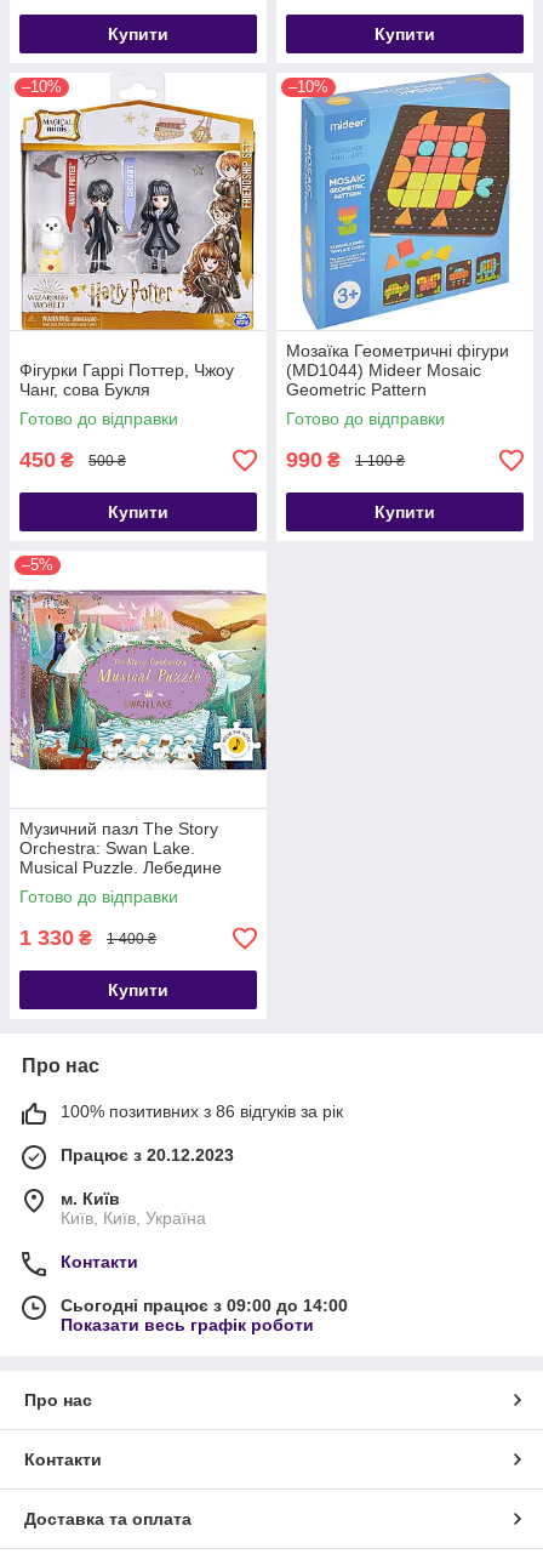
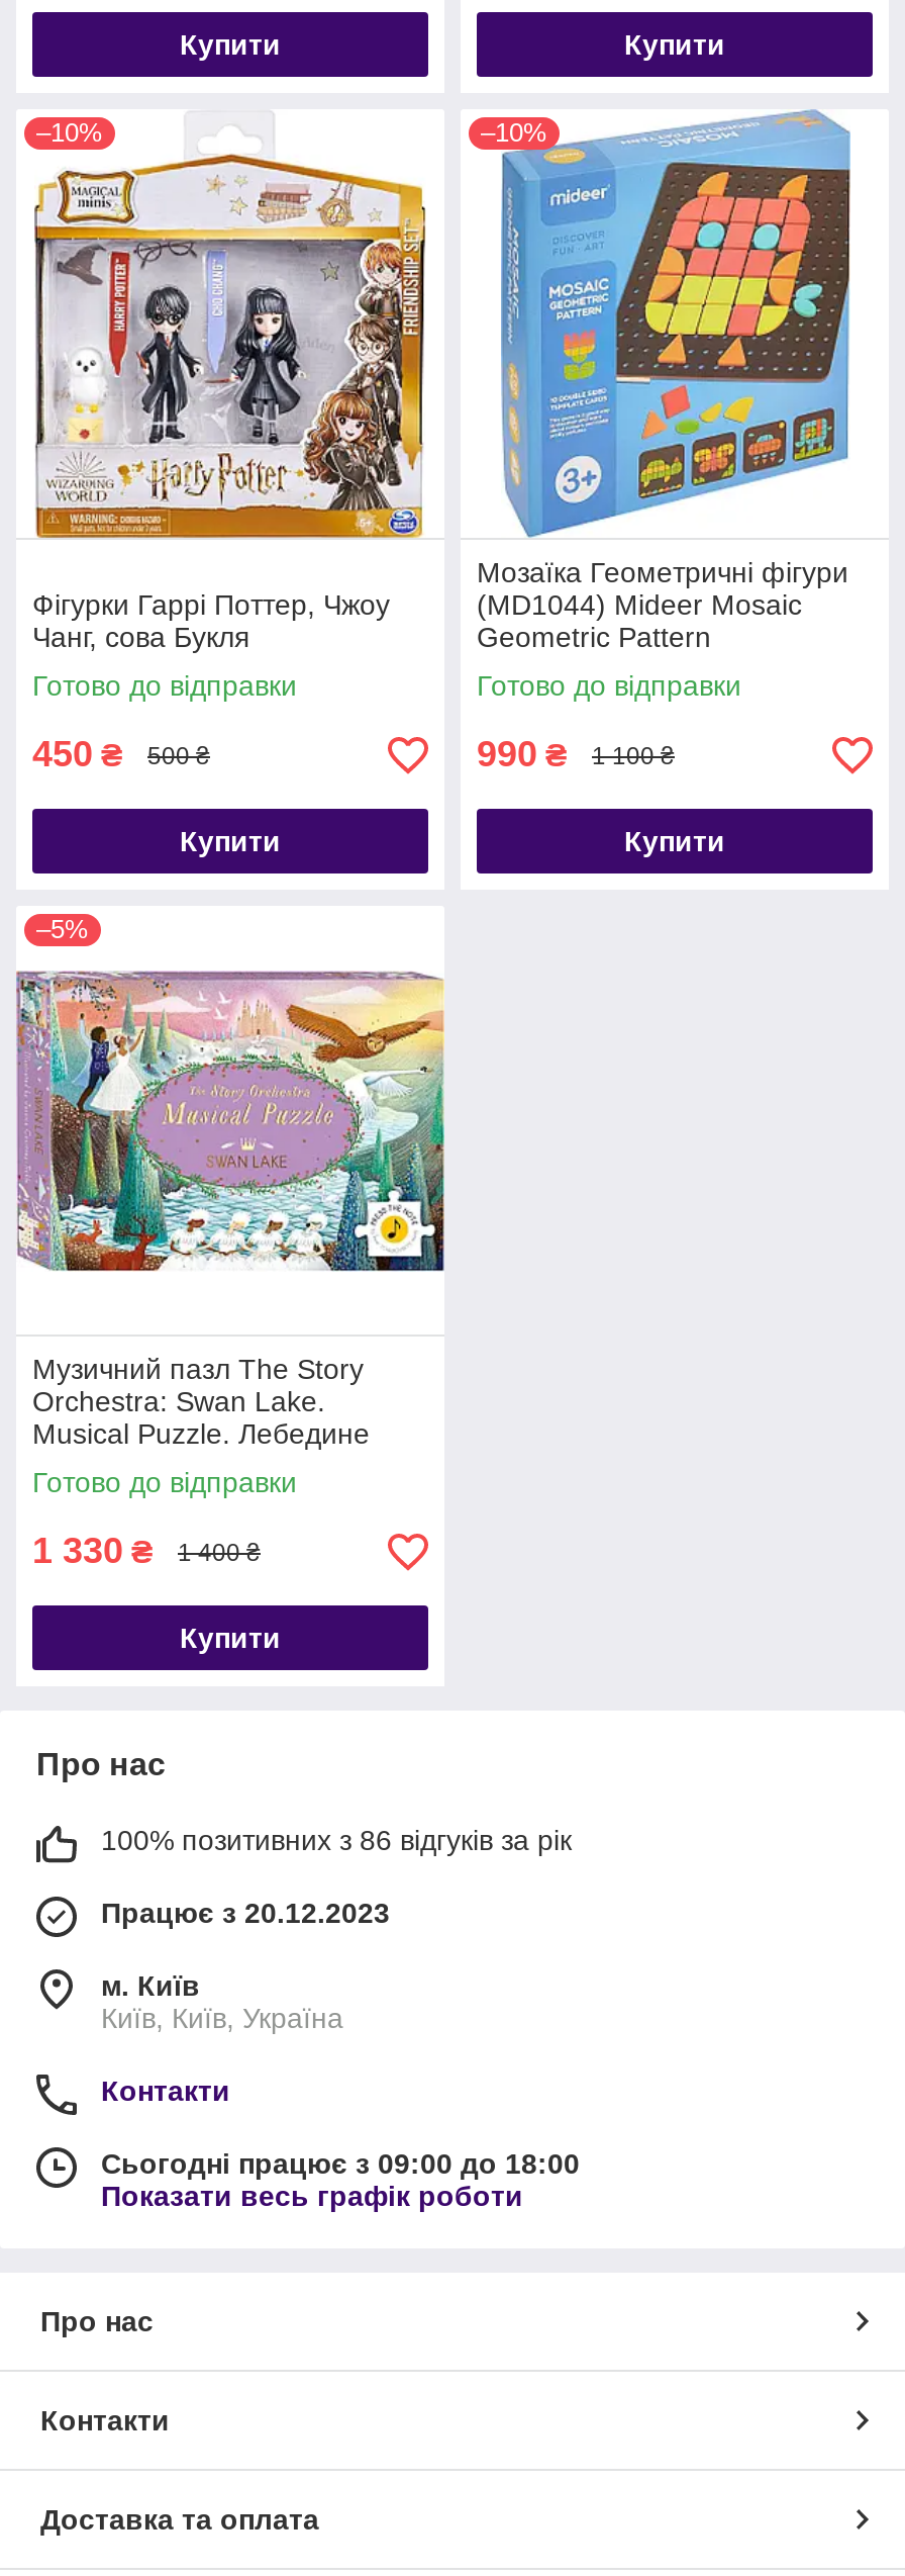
- Сьогодні працює з 09:00 до 14:00
+ Сьогодні працює з 09:00 до 18:00
